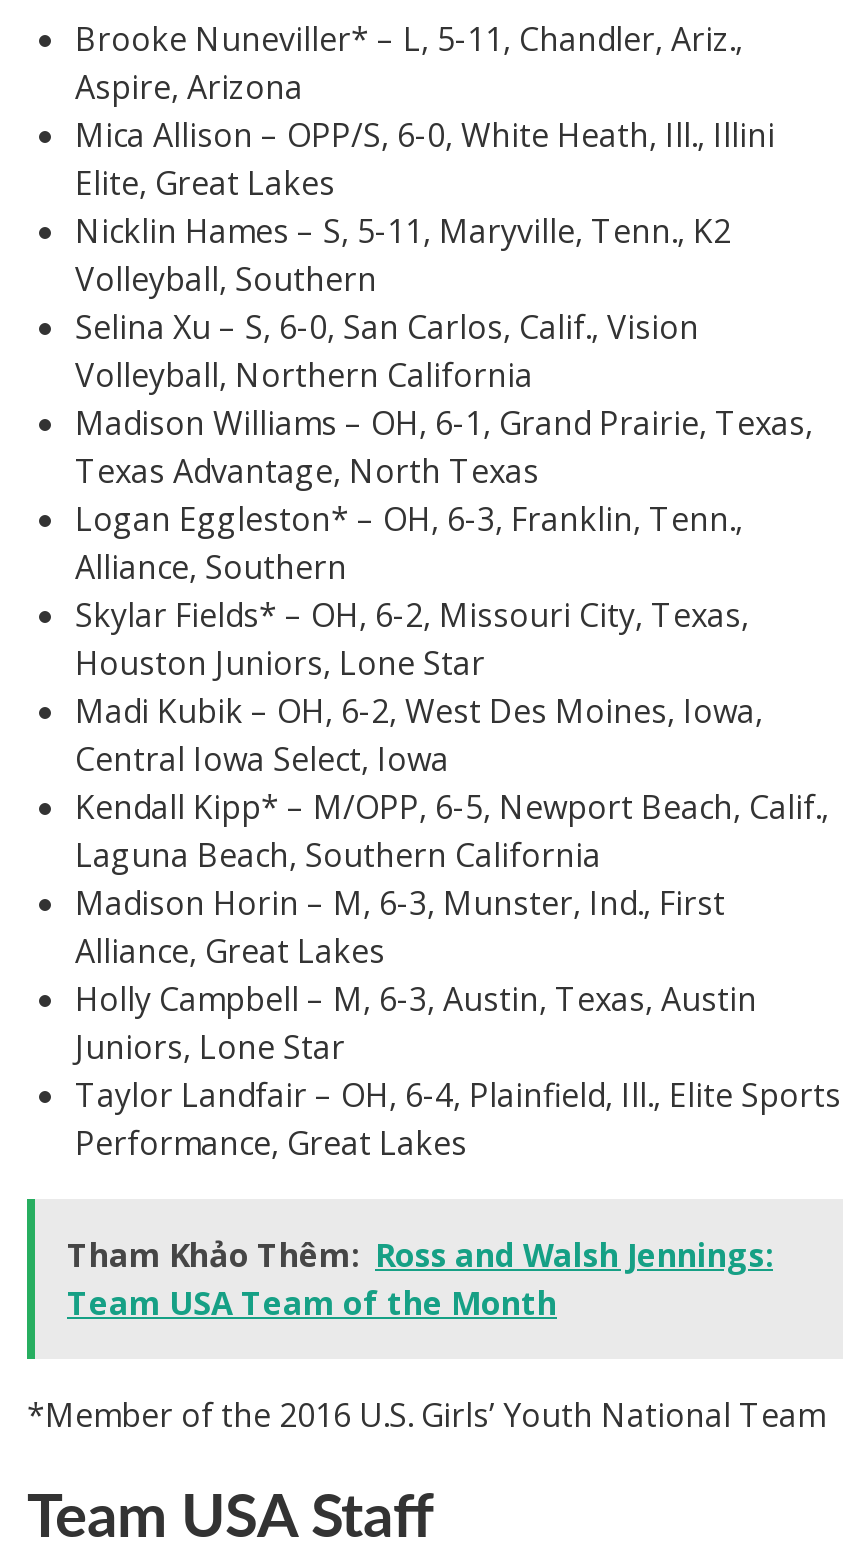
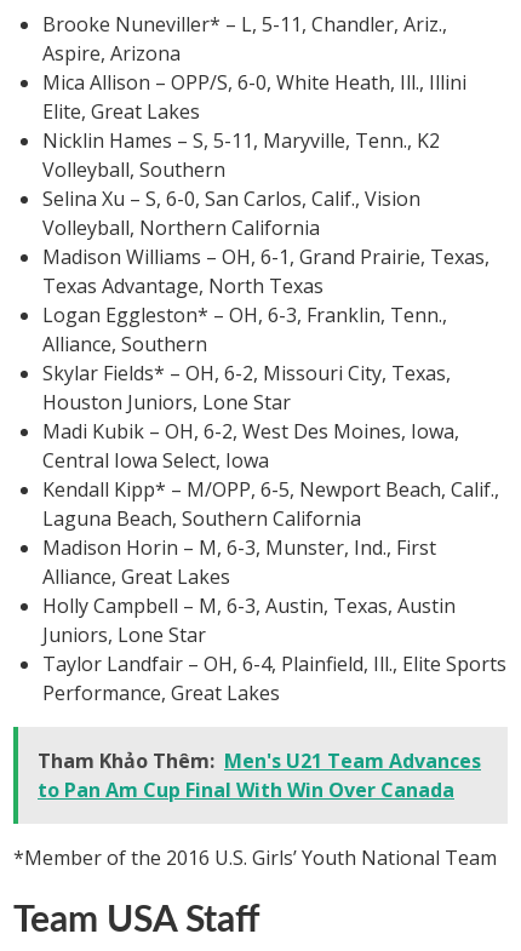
- Tham Khảo Thêm: Ross and Walsh Jennings:
- Team USA Team of the Month
+ Tham Khảo Thêm: Men's U21 Team Advances
+ to Pan Am Cup Final With Win Over Canada
